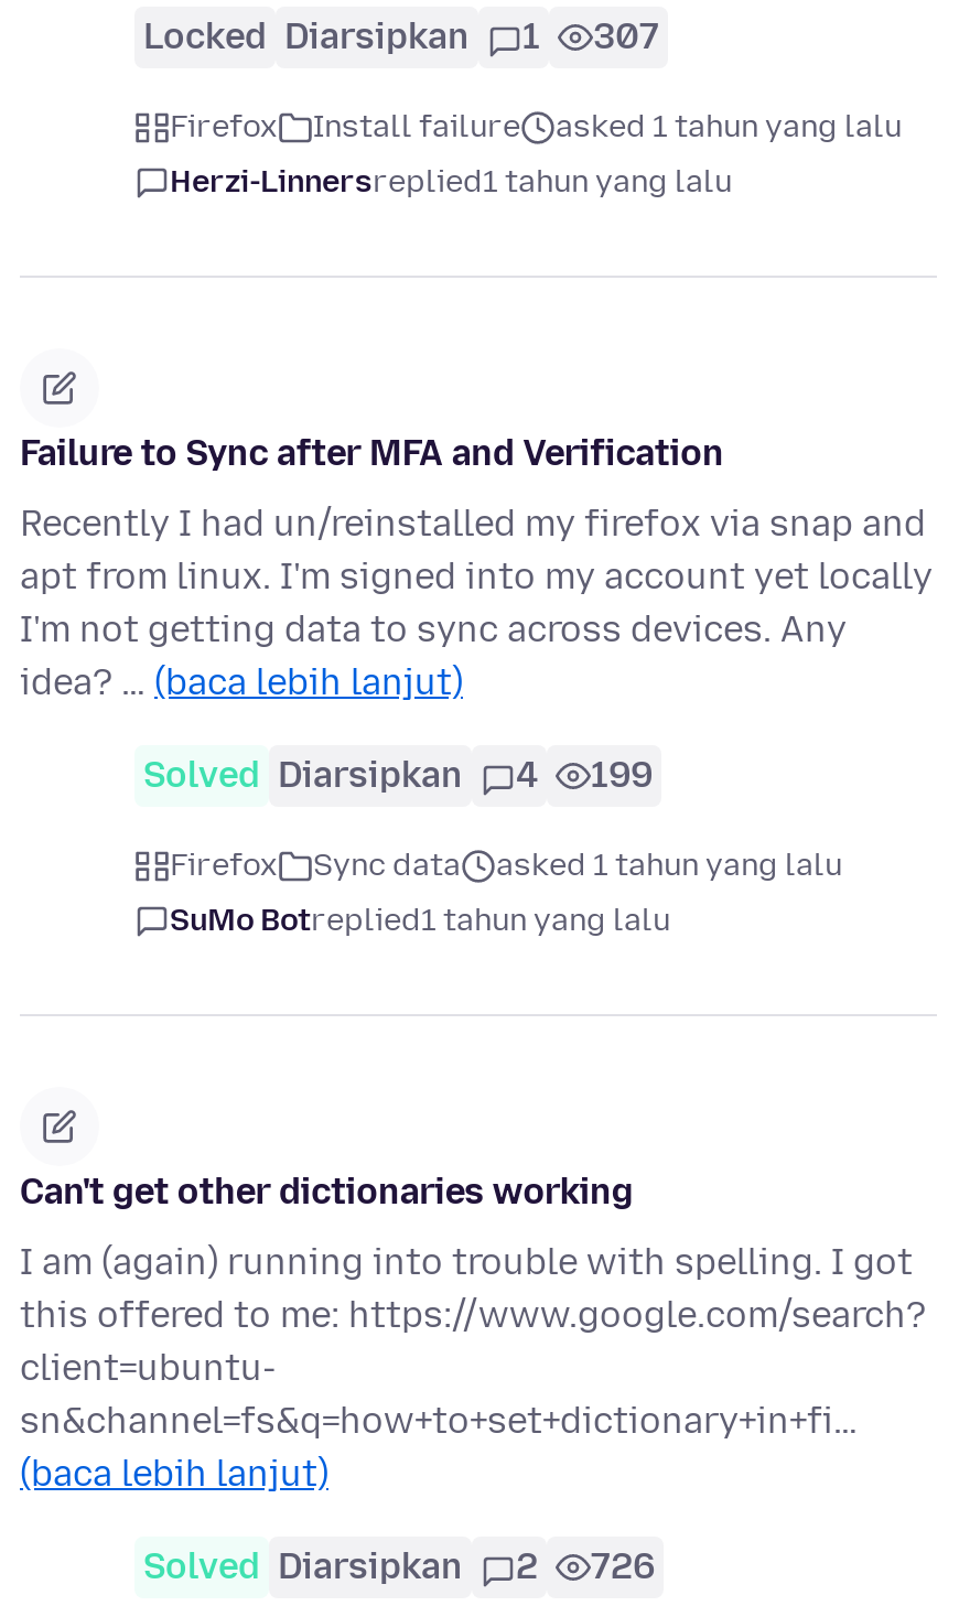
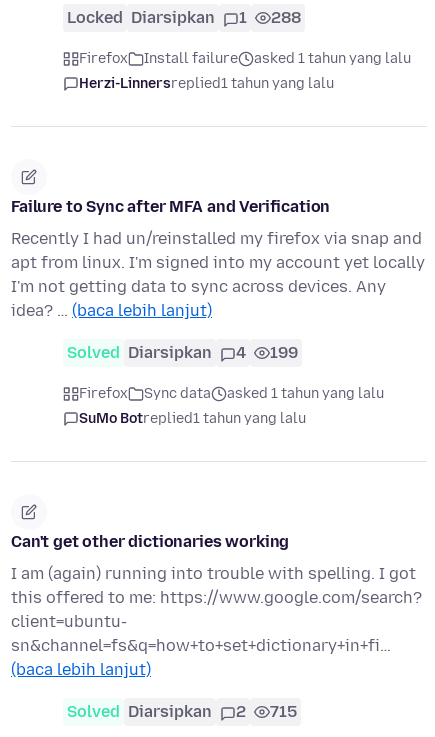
- Locked Diarsipkan 1 307
+ Locked Diarsipkan 1 288

- Solved Diarsipkan 2 726
+ Solved Diarsipkan 2 715
